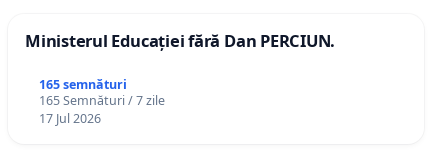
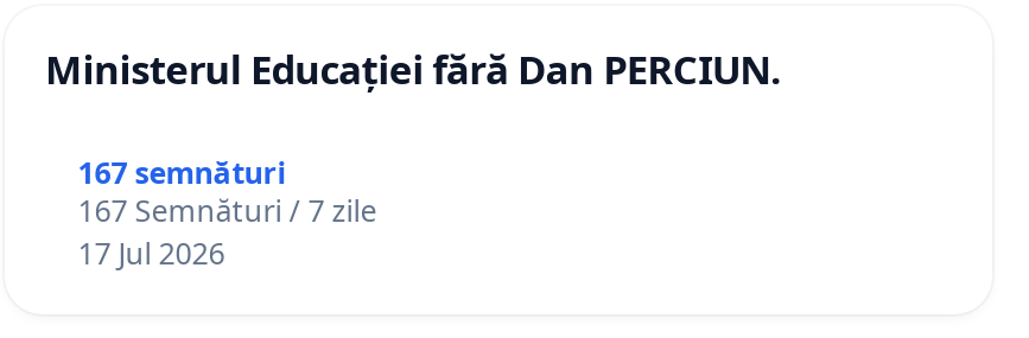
- 165 semnături
+ 167 semnături

- 165 Semnături / 7 zile
+ 167 Semnături / 7 zile
